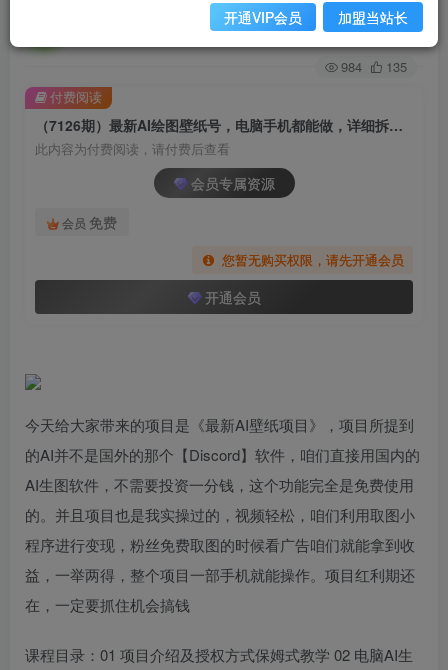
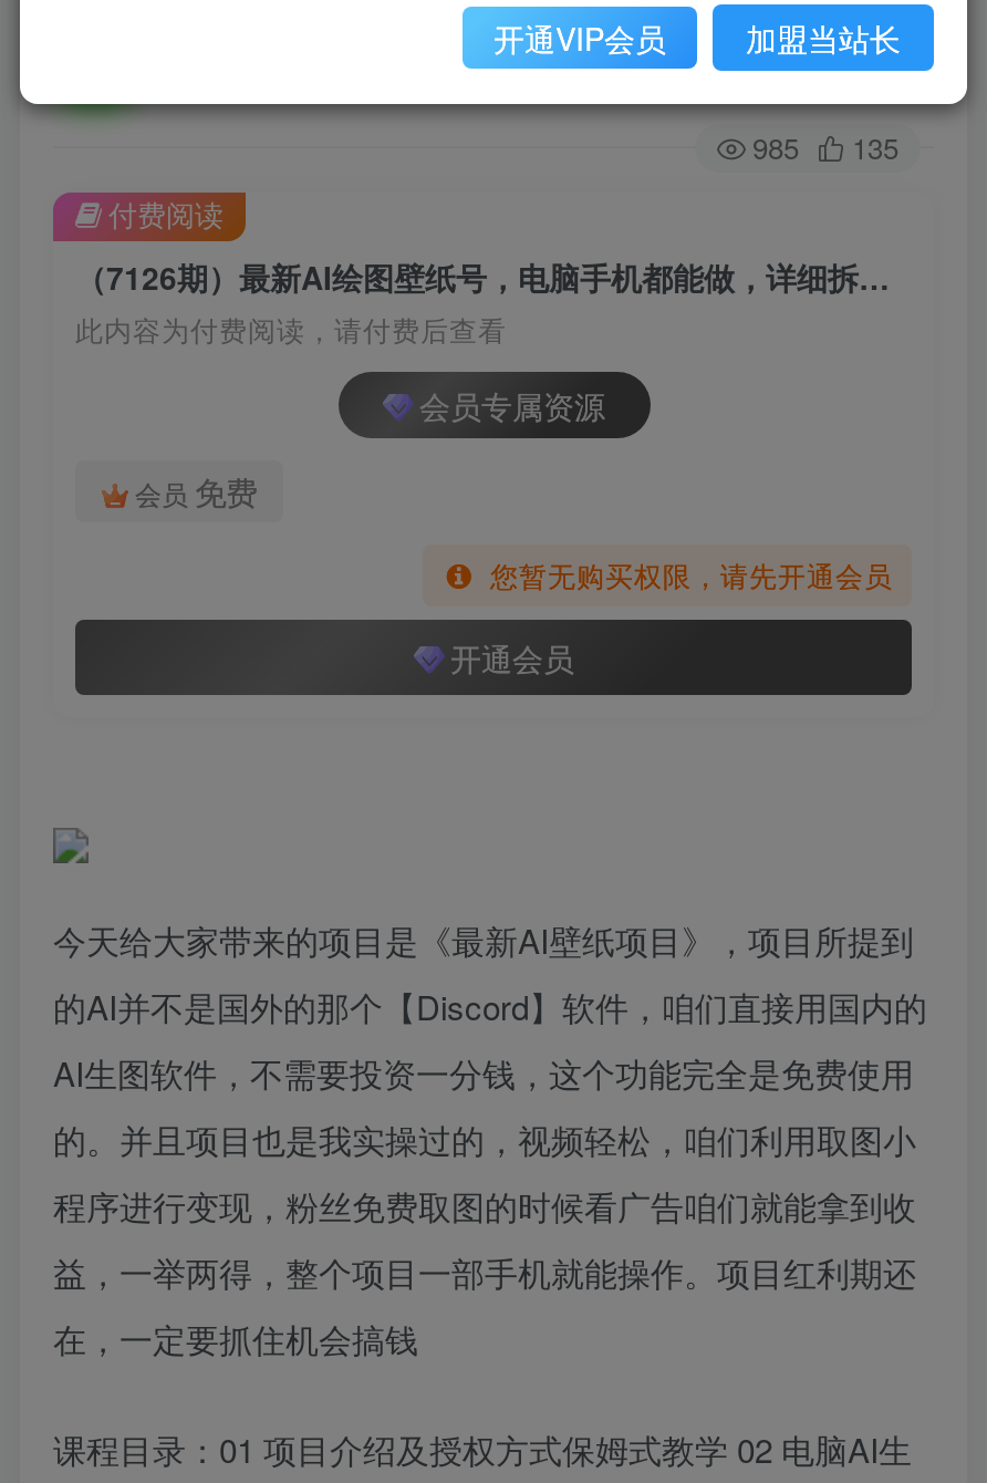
- 984 135
+ 985 135
